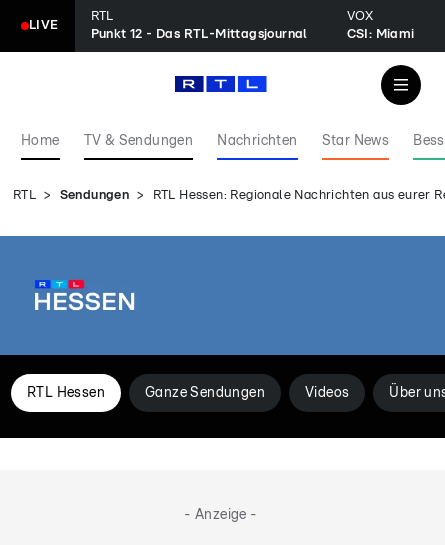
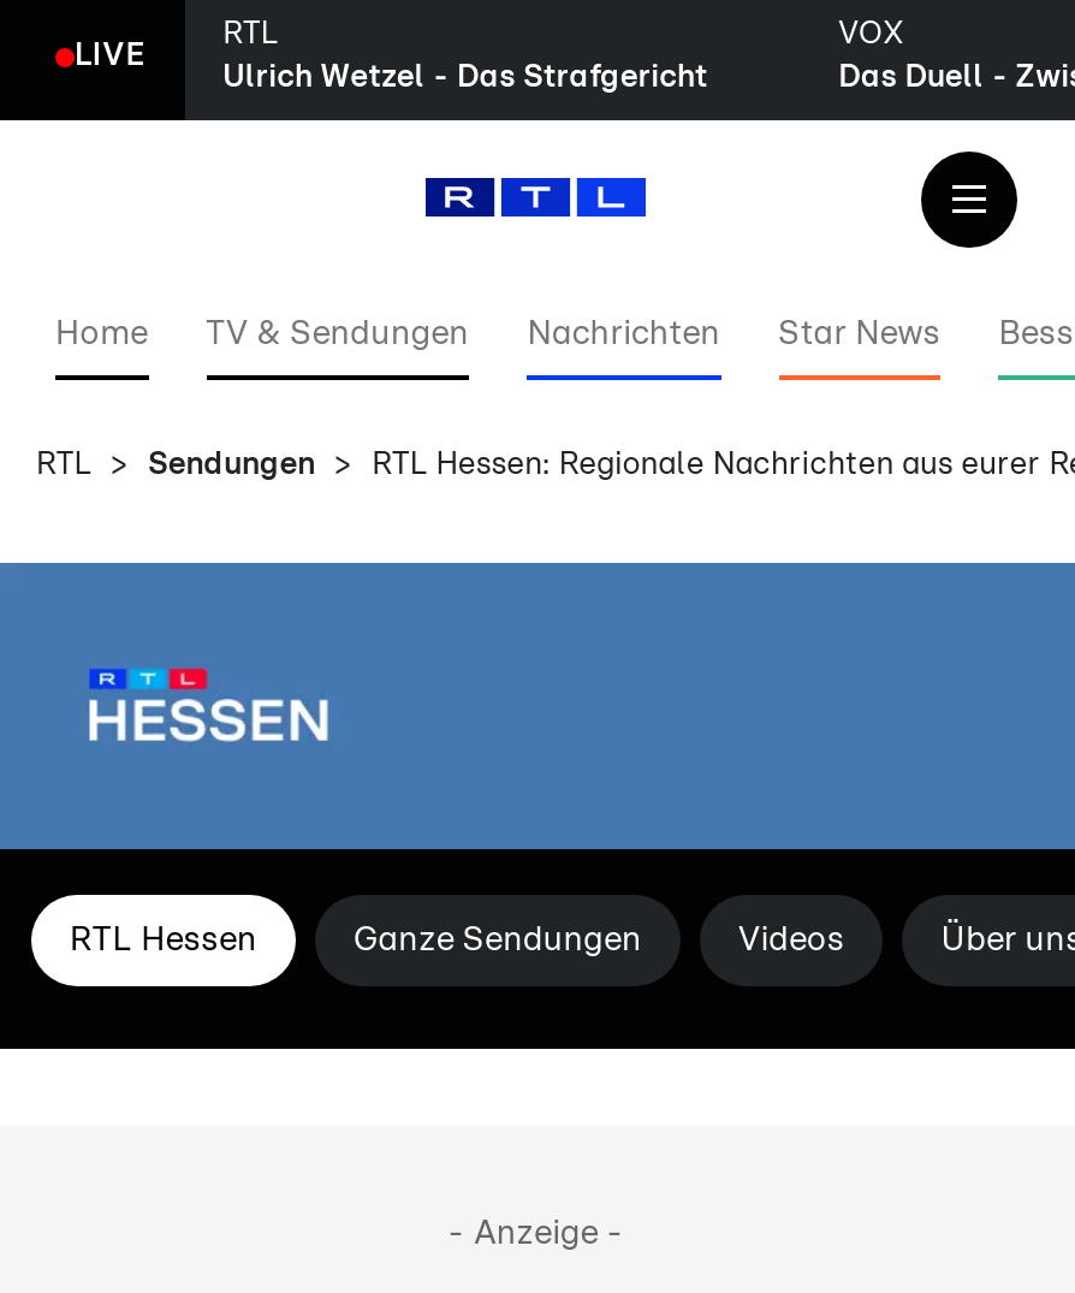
- Punkt 12 - Das RTL-Mittagsjournal
+ Ulrich Wetzel - Das Strafgericht

- CSI: Miami
